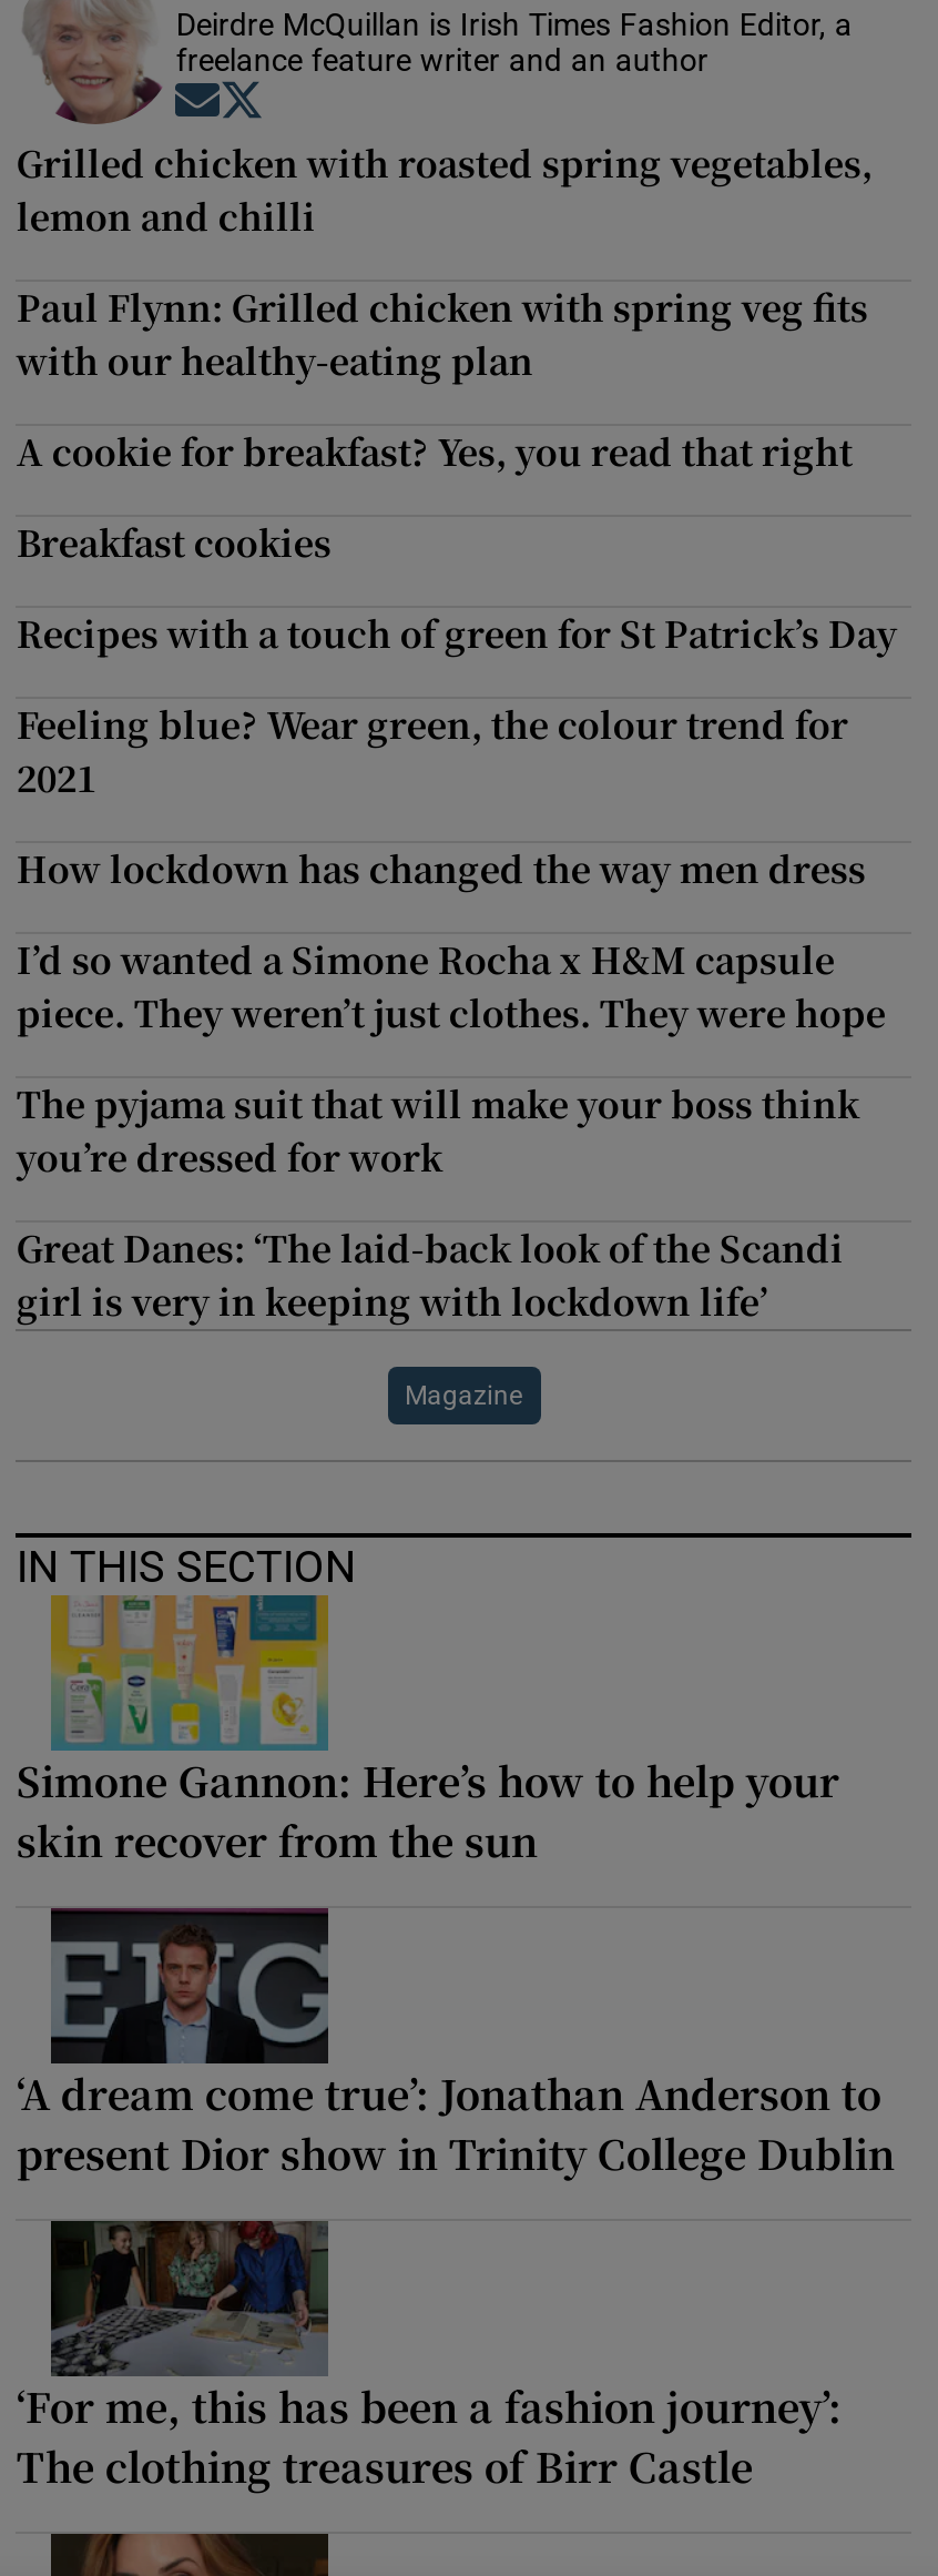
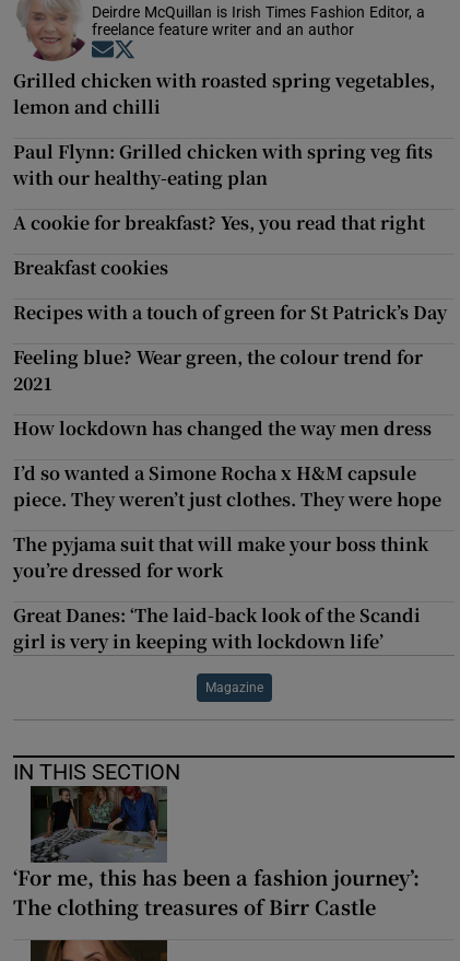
- [image]
- Simone Gannon: Here’s how to help your
- skin recover from the sun

- [image]
- ‘A dream come true’: Jonathan Anderson to
- present Dior show in Trinity College Dublin
